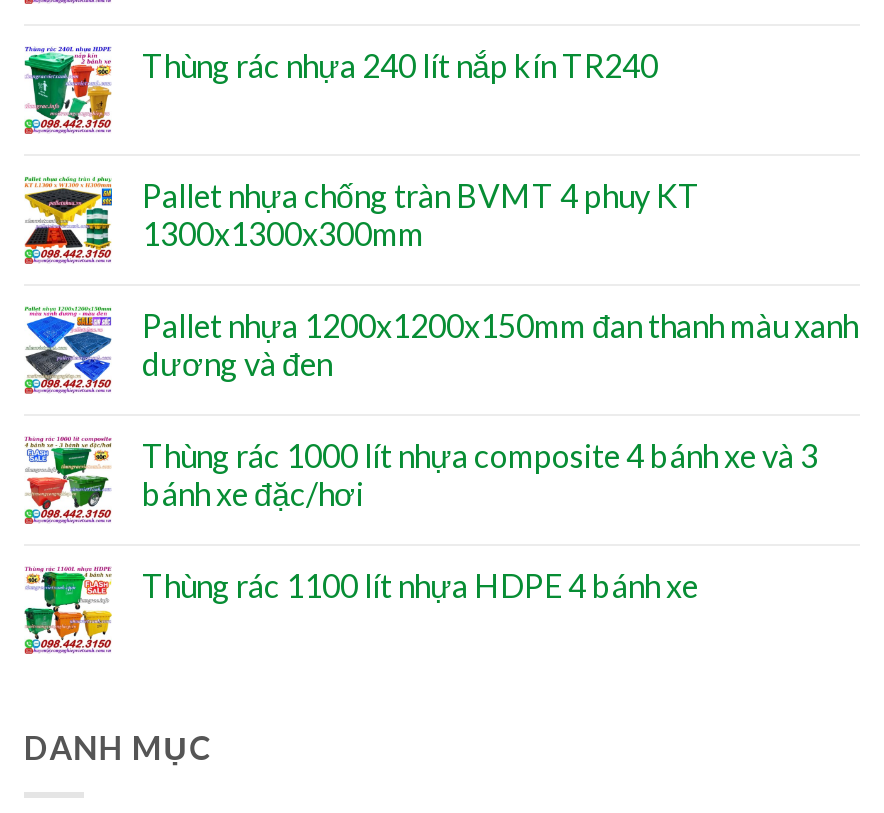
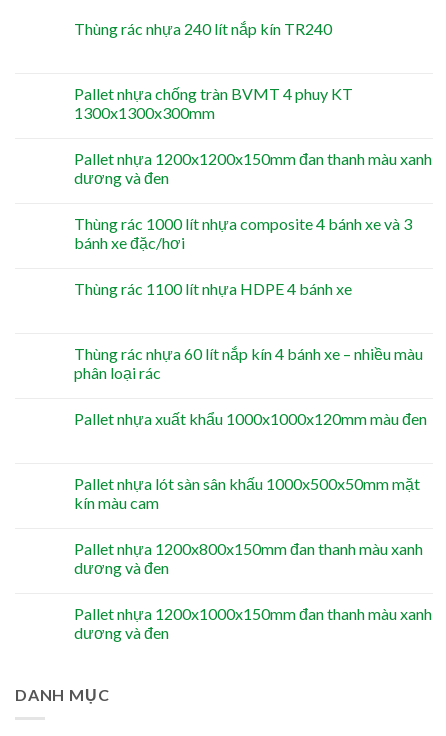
- [image]

- [image]

- [image]

- [image]

- [image]

+ Thùng rác nhựa 60 lít nắp kín 4 bánh xe – nhiều màu
+ phân loại rác
+ Pallet nhựa xuất khẩu 1000x1000x120mm màu đen
+ Pallet nhựa lót sàn sân khấu 1000x500x50mm mặt
+ kín màu cam
+ Pallet nhựa 1200x800x150mm đan thanh màu xanh
+ dương và đen
+ Pallet nhựa 1200x1000x150mm đan thanh màu xanh
+ dương và đen
